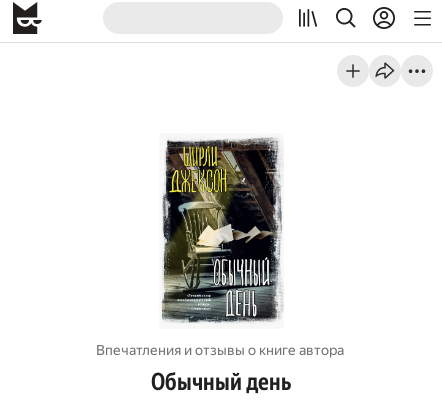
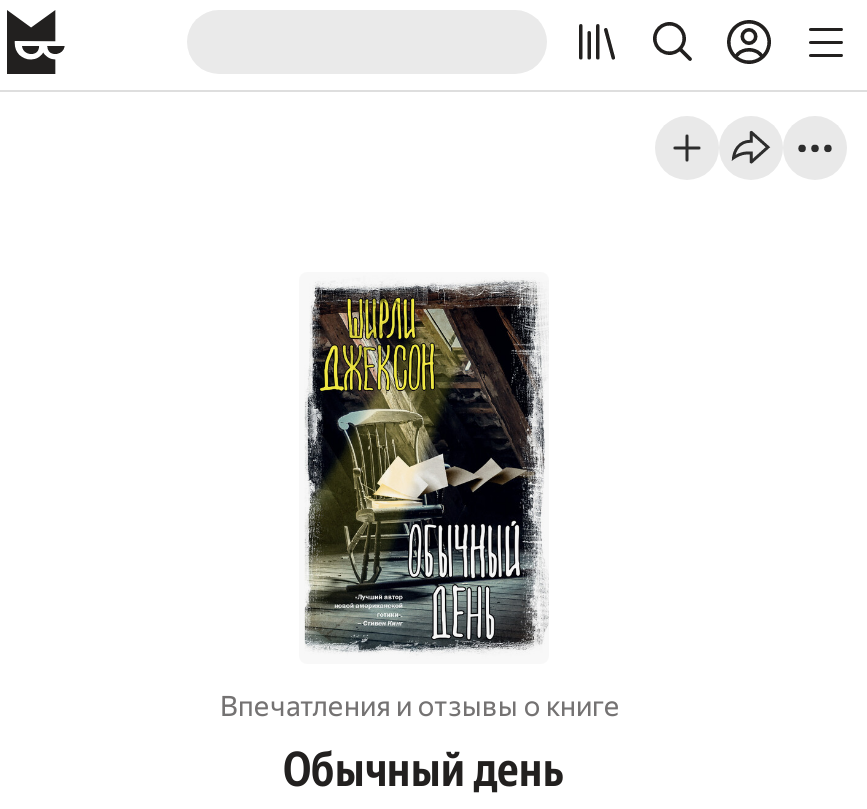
- Впечатления и отзывы о книге автора
+ Впечатления и отзывы о книге
